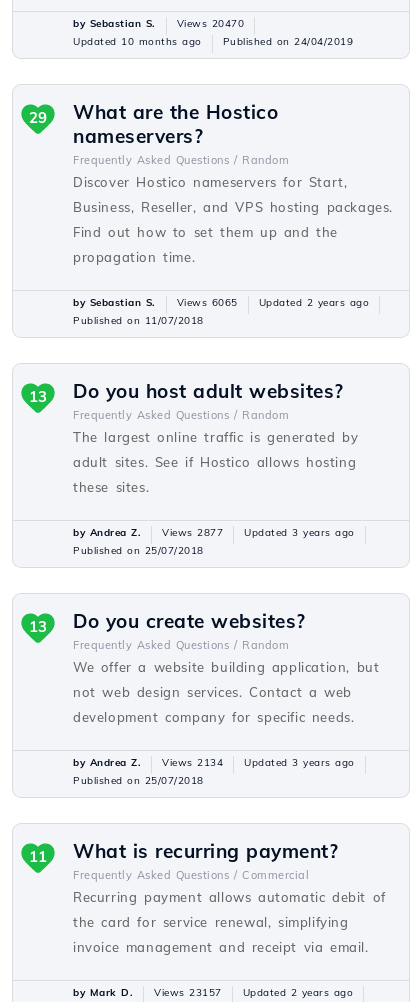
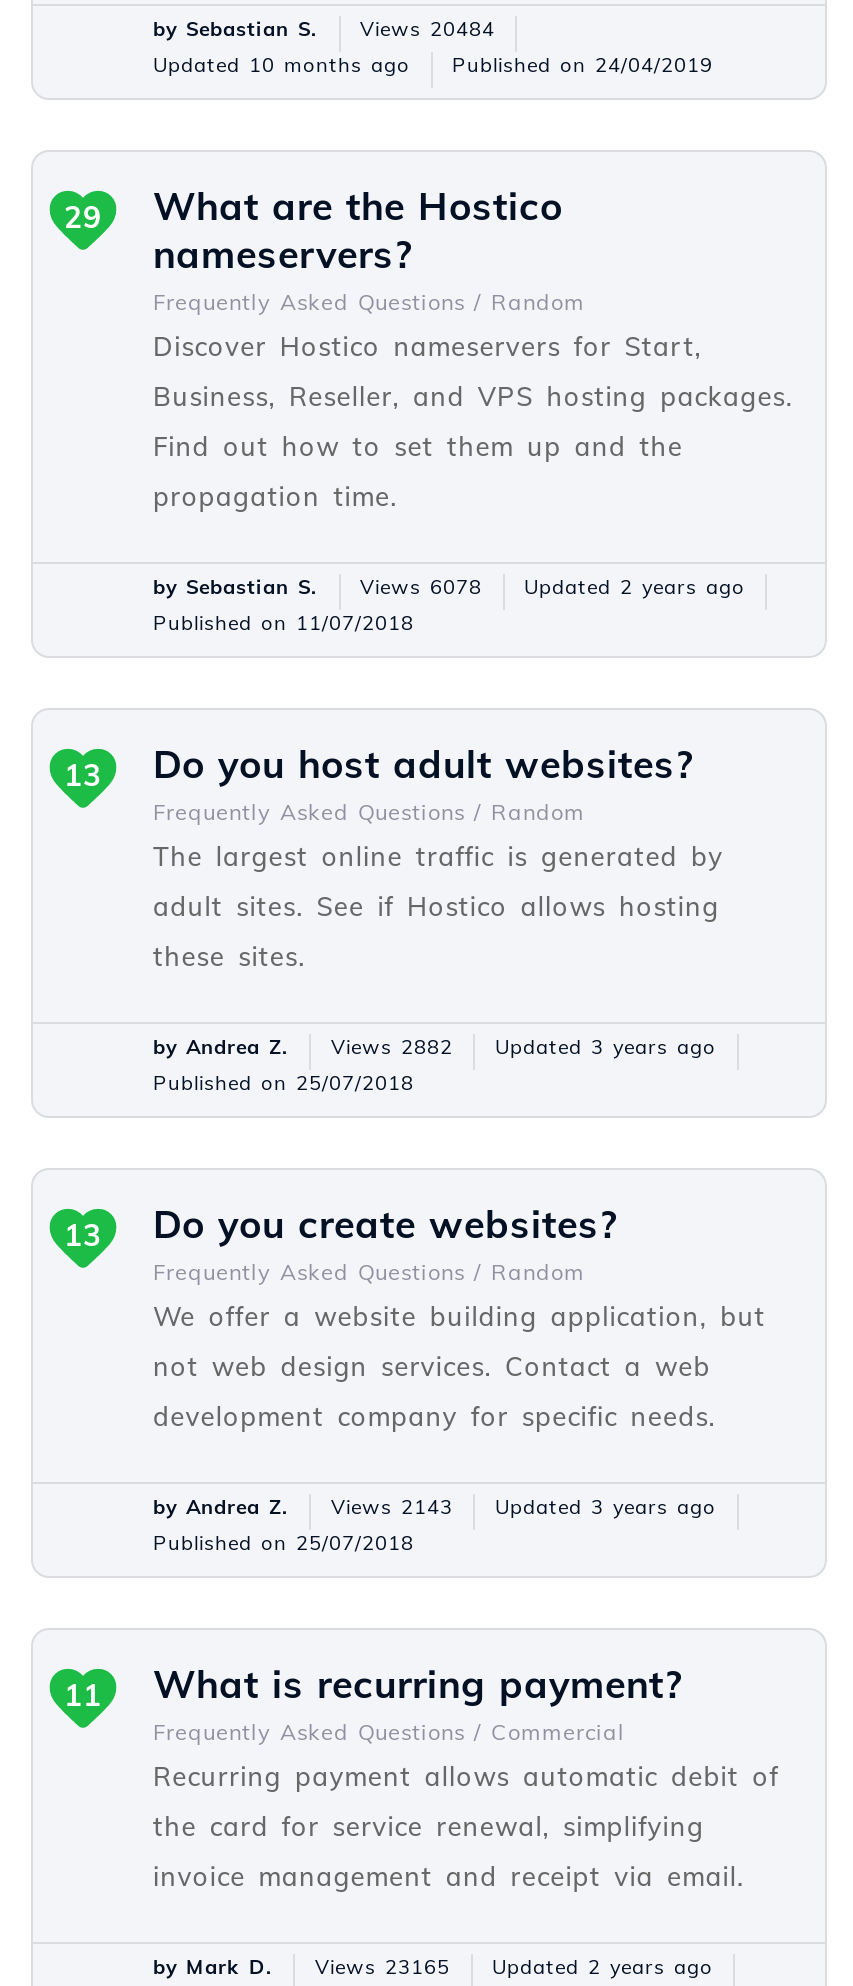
- by Sebastian S. Views 20470
+ by Sebastian S. Views 20484

- by Sebastian S. Views 6065 Updated 2 years ago
+ by Sebastian S. Views 6078 Updated 2 years ago

- by Andrea Z. Views 2877 Updated 3 years ago
+ by Andrea Z. Views 2882 Updated 3 years ago

- by Andrea Z. Views 2134 Updated 3 years ago
+ by Andrea Z. Views 2143 Updated 3 years ago

- by Mark D. Views 23157 Updated 2 years ago
+ by Mark D. Views 23165 Updated 2 years ago
